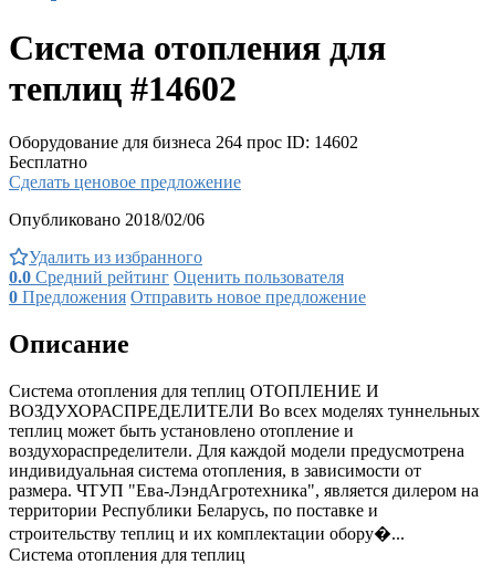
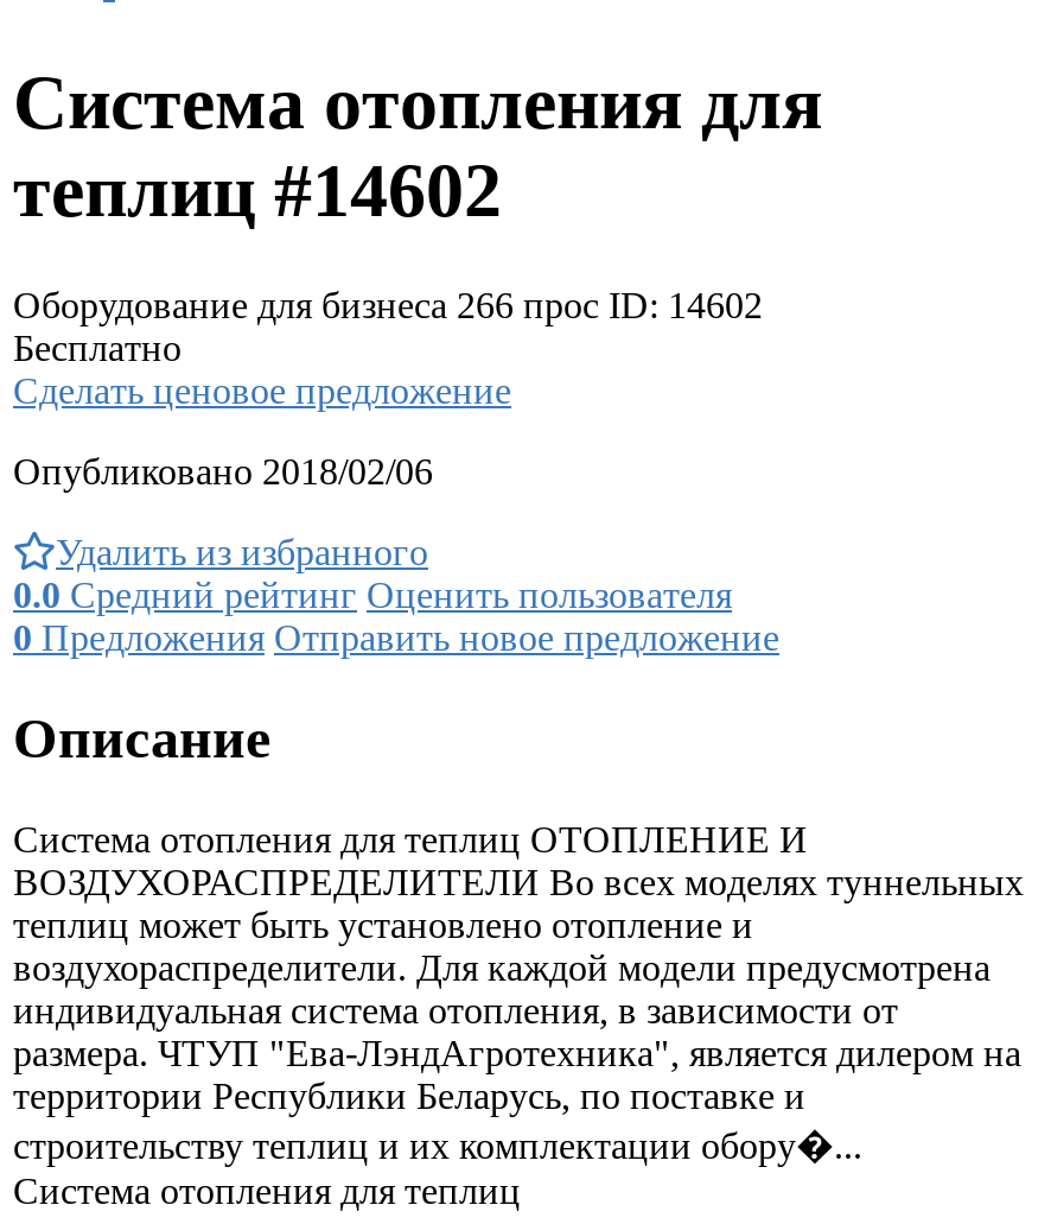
- Оборудование для бизнеса 264 прос ID: 14602
+ Оборудование для бизнеса 266 прос ID: 14602
